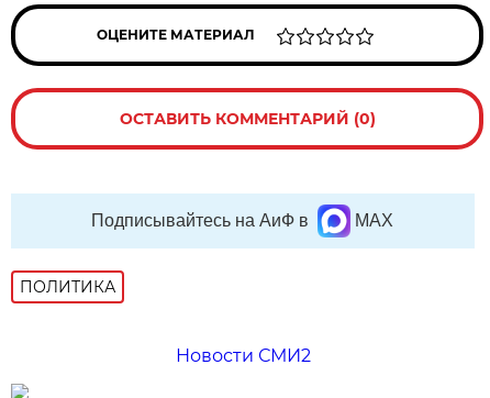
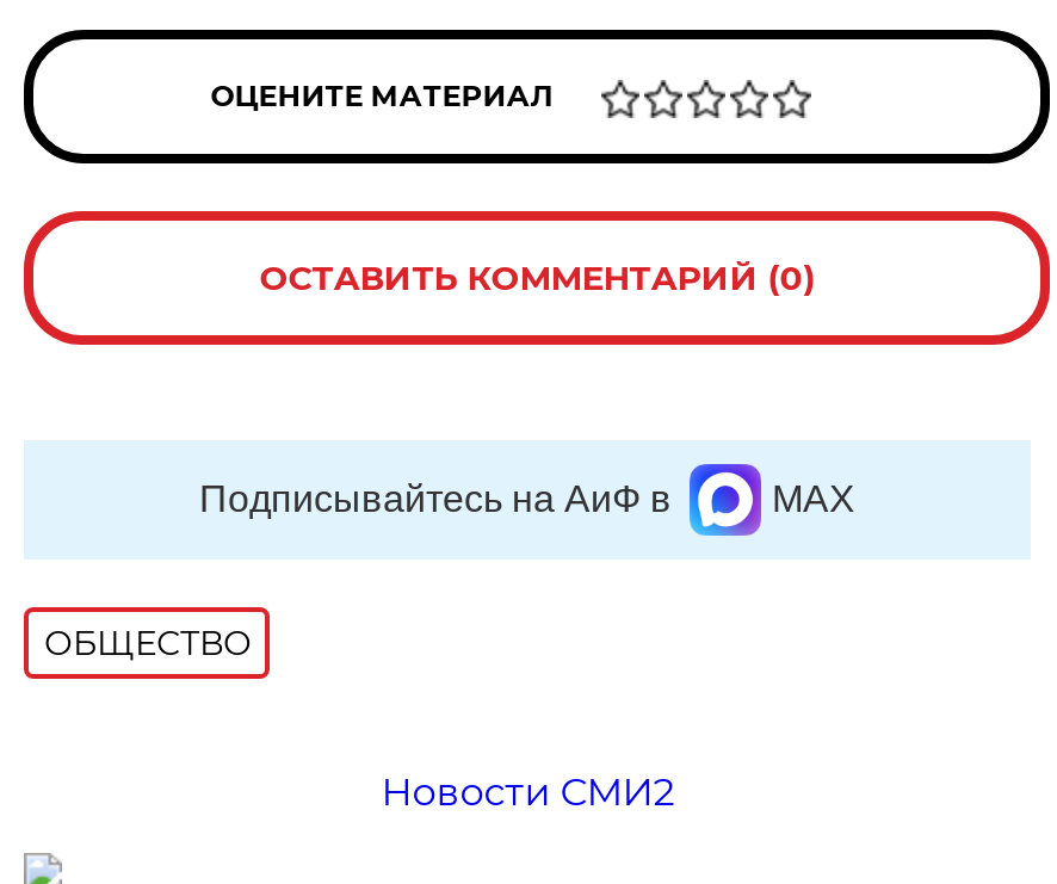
- ПОЛИТИКА
+ ОБЩЕСТВО
